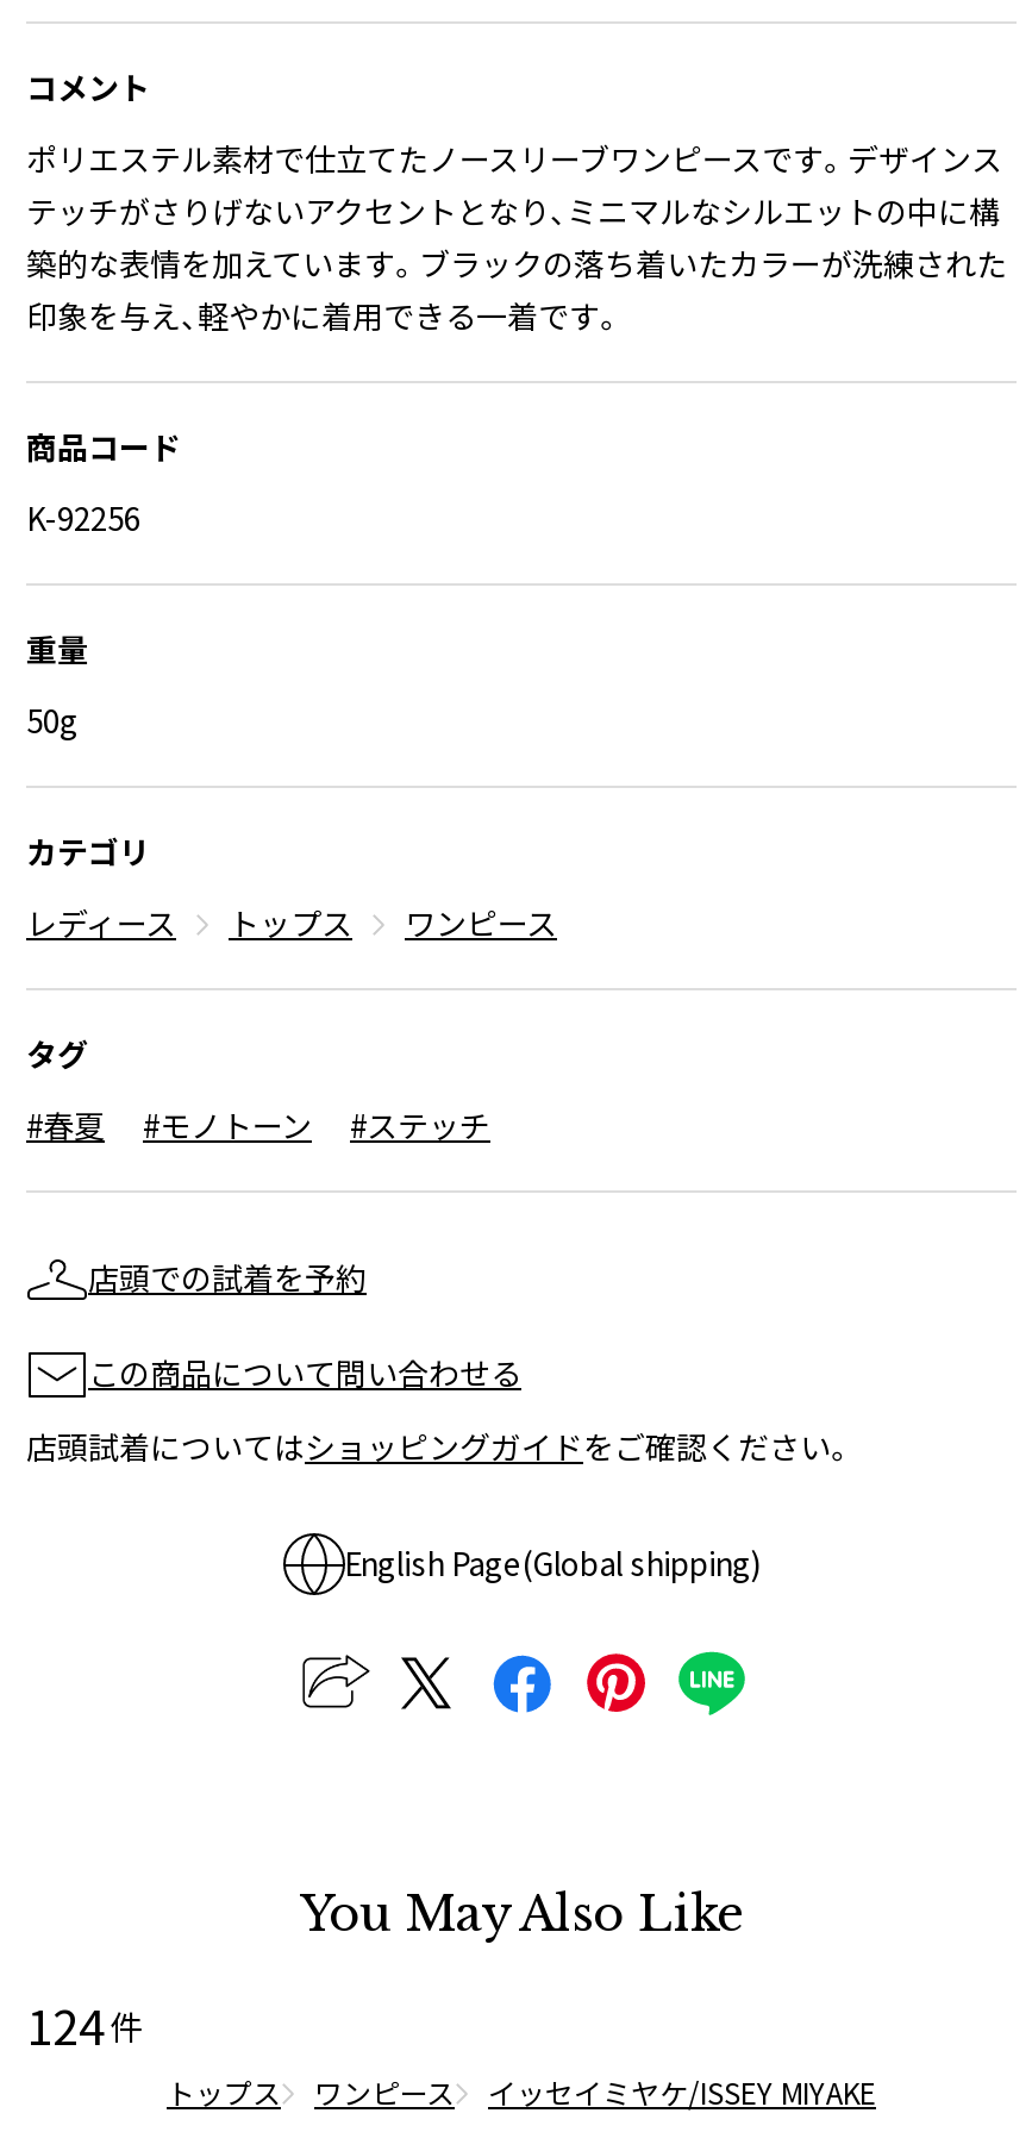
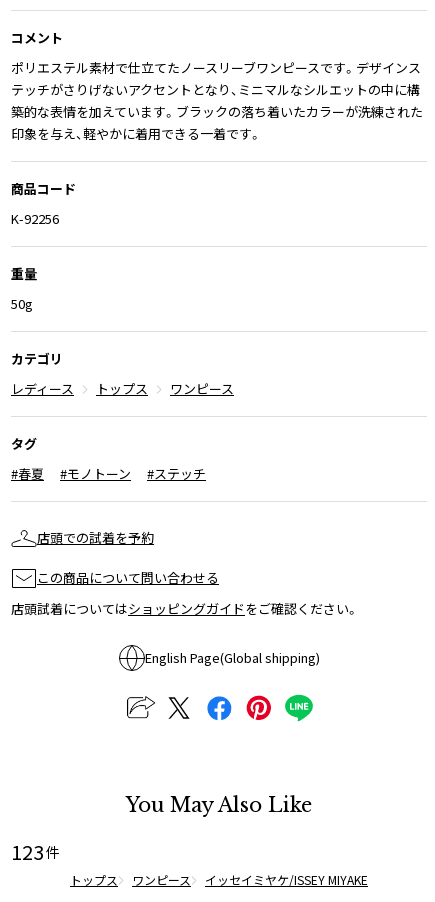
- 124 件
+ 123 件
